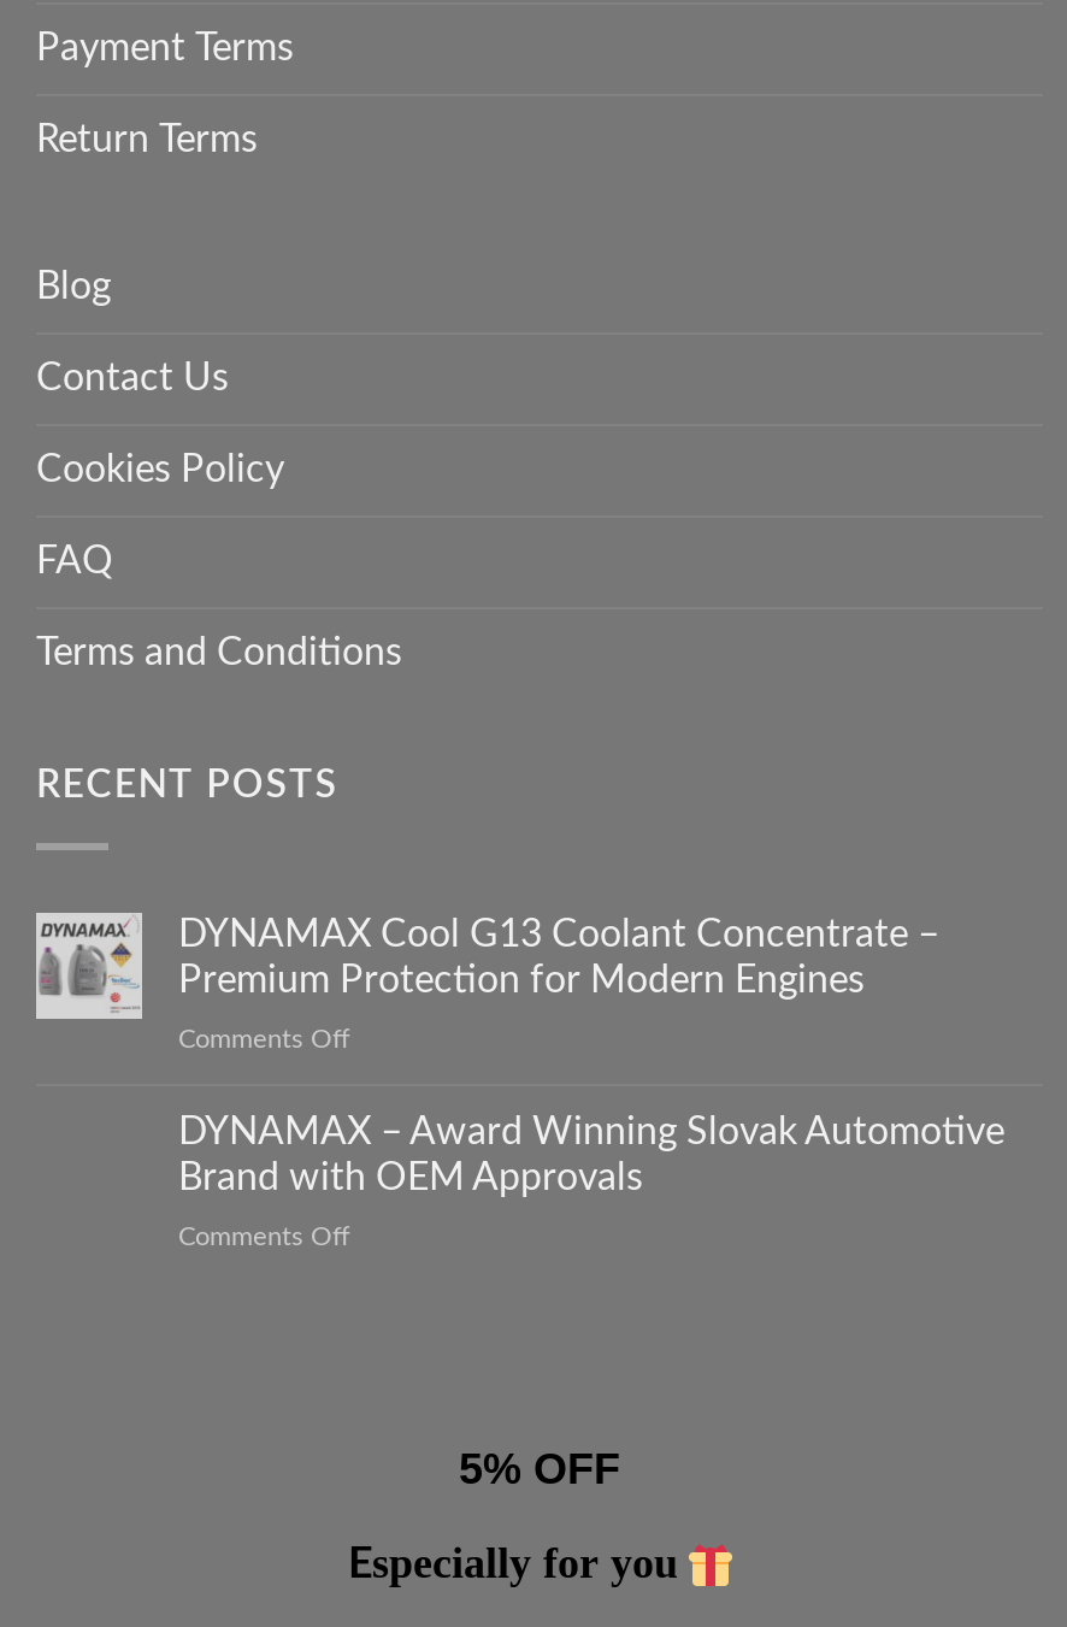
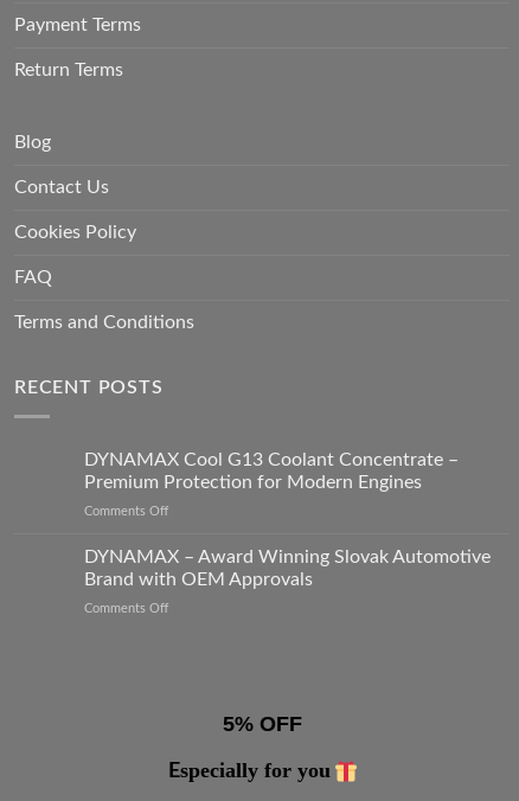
- [image]
